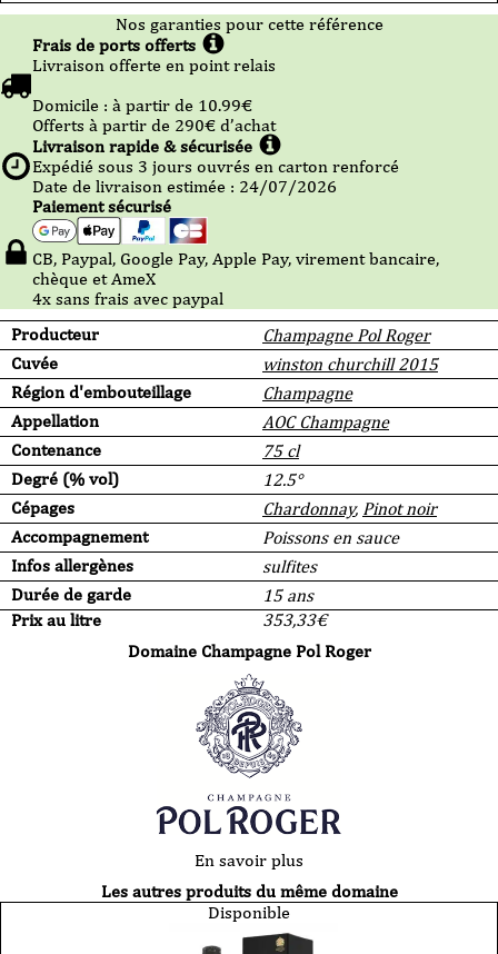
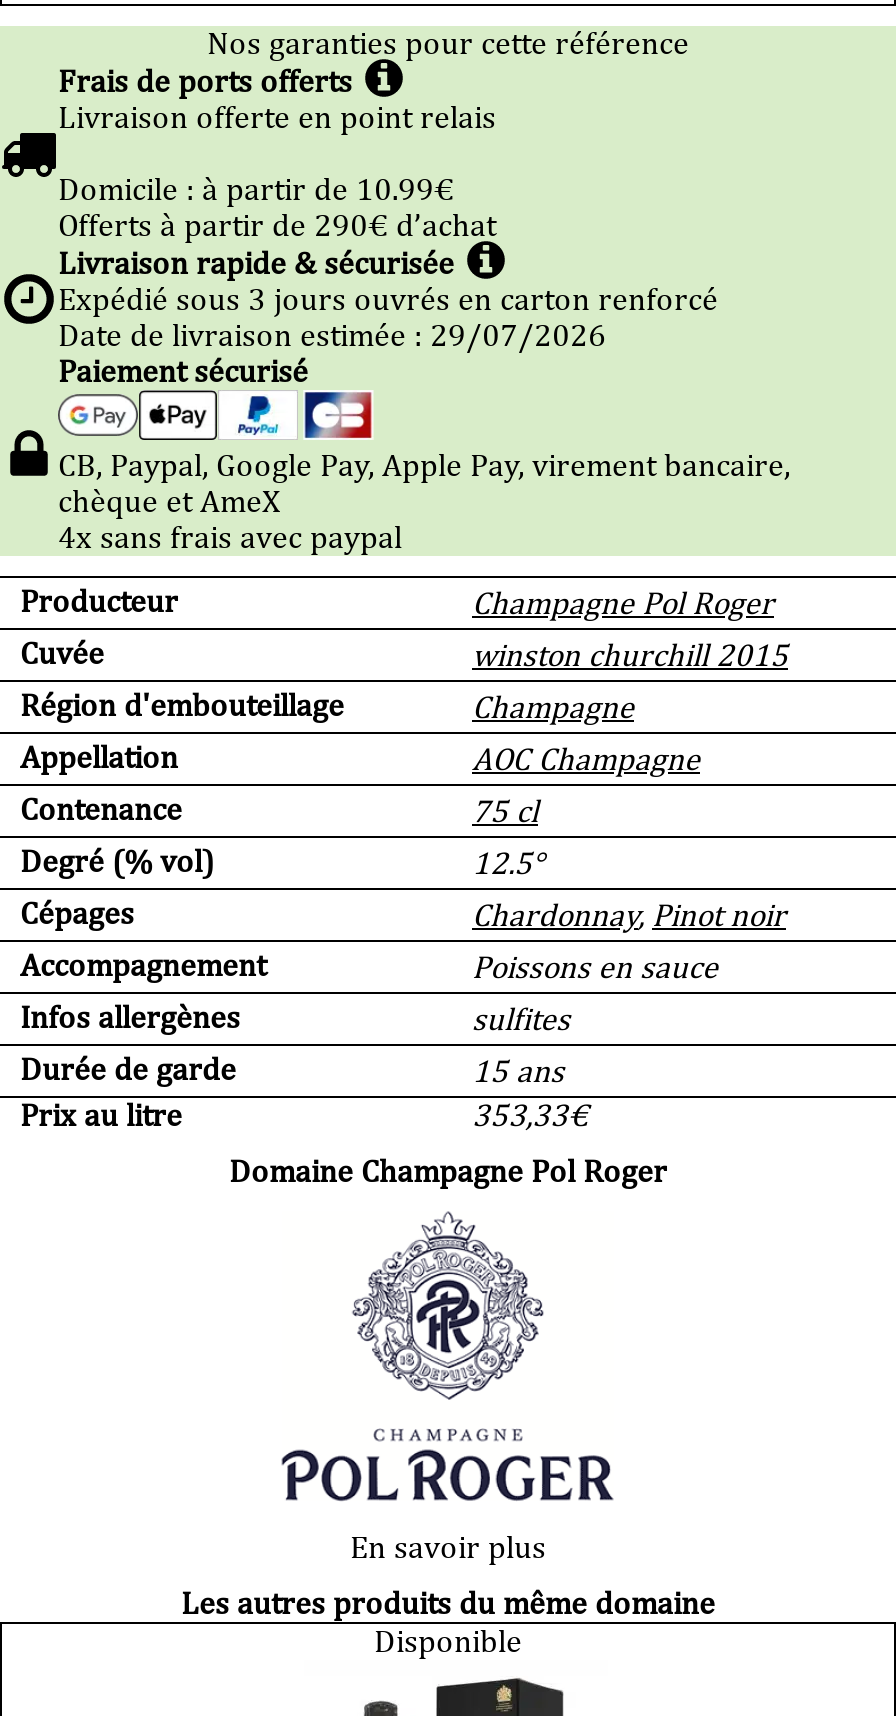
- Date de livraison estimée : 24/07/2026
+ Date de livraison estimée : 29/07/2026
